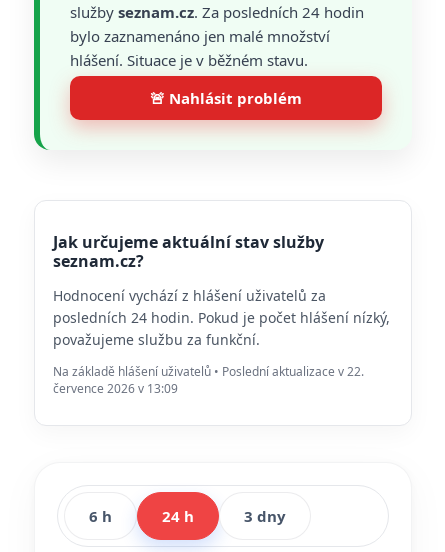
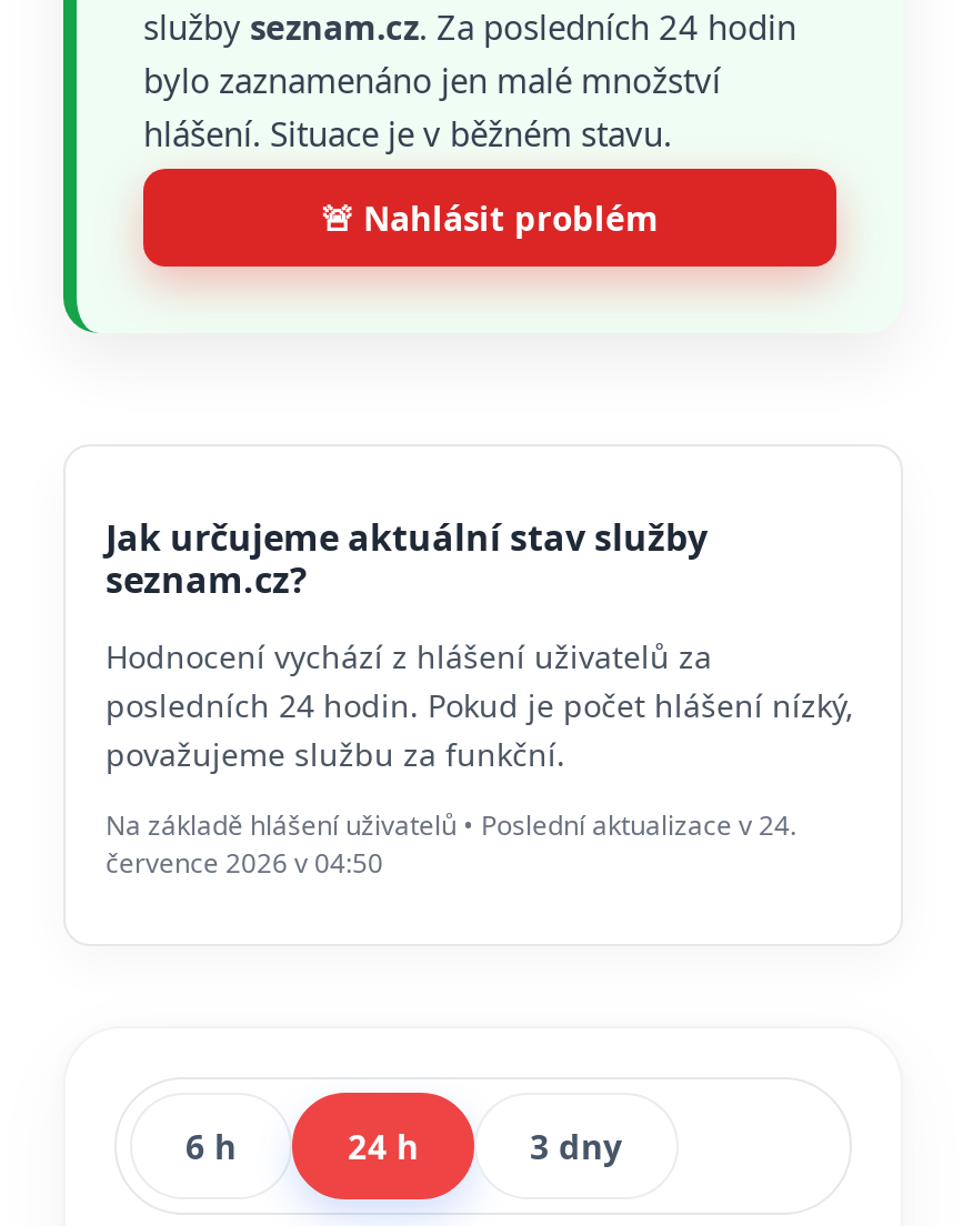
- Na základě hlášení uživatelů • Poslední aktualizace v 22.
+ Na základě hlášení uživatelů • Poslední aktualizace v 24.

- července 2026 v 13:09
+ července 2026 v 04:50
